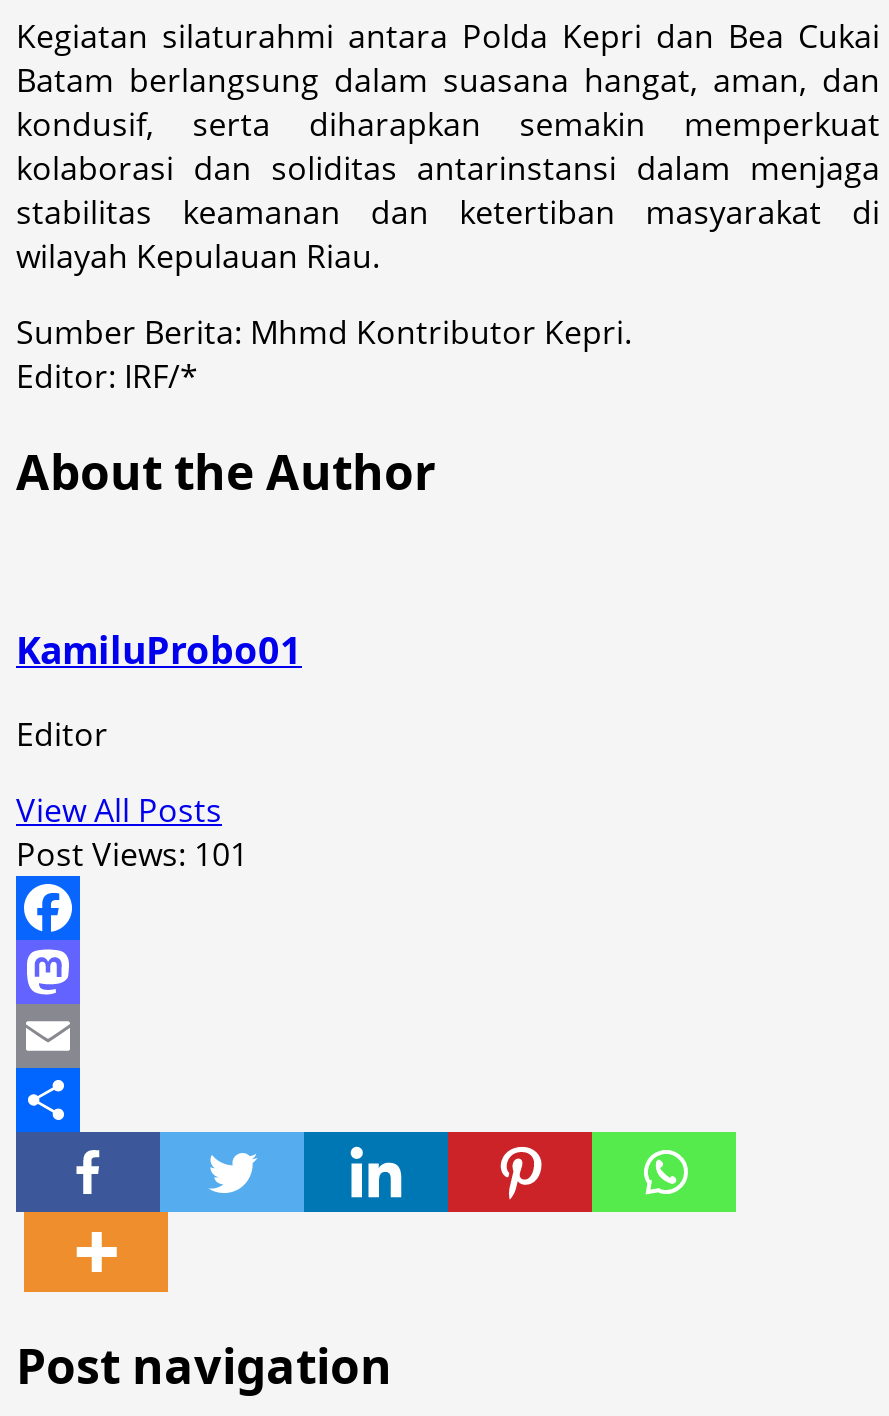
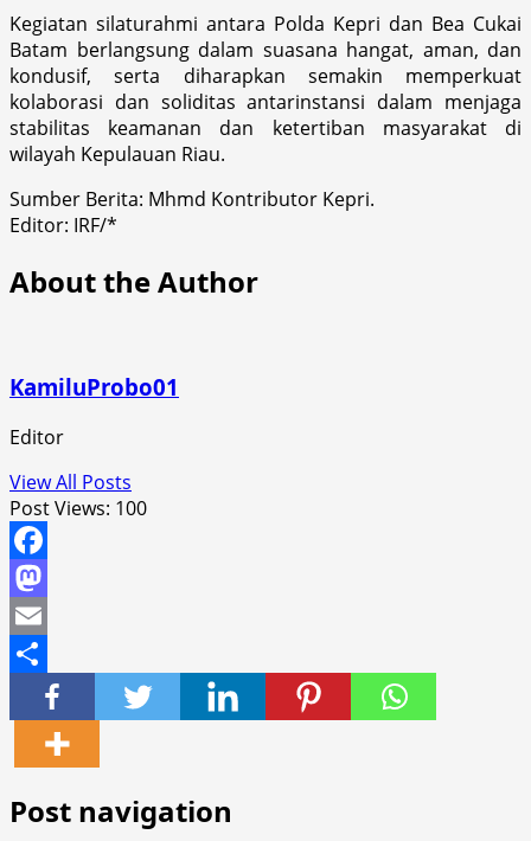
- Post Views: 101
+ Post Views: 100
